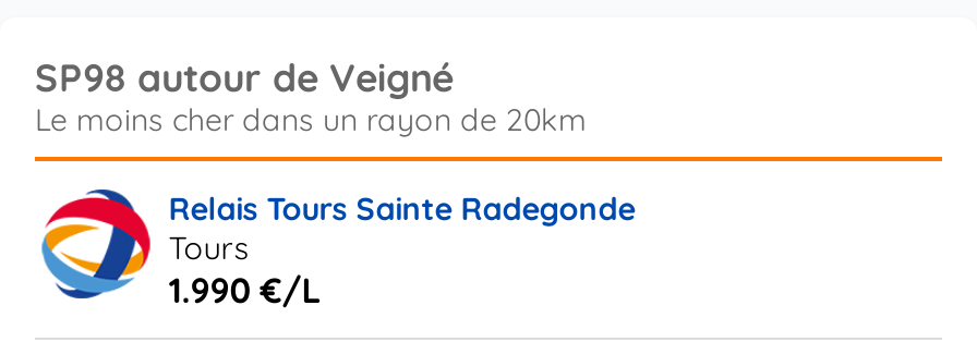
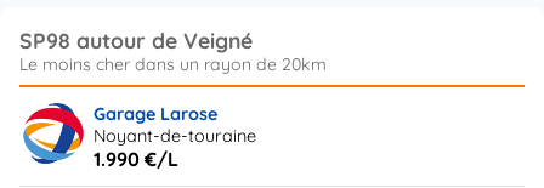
- Relais Tours Sainte Radegonde
- Tours
+ Garage Larose
+ Noyant-de-touraine
